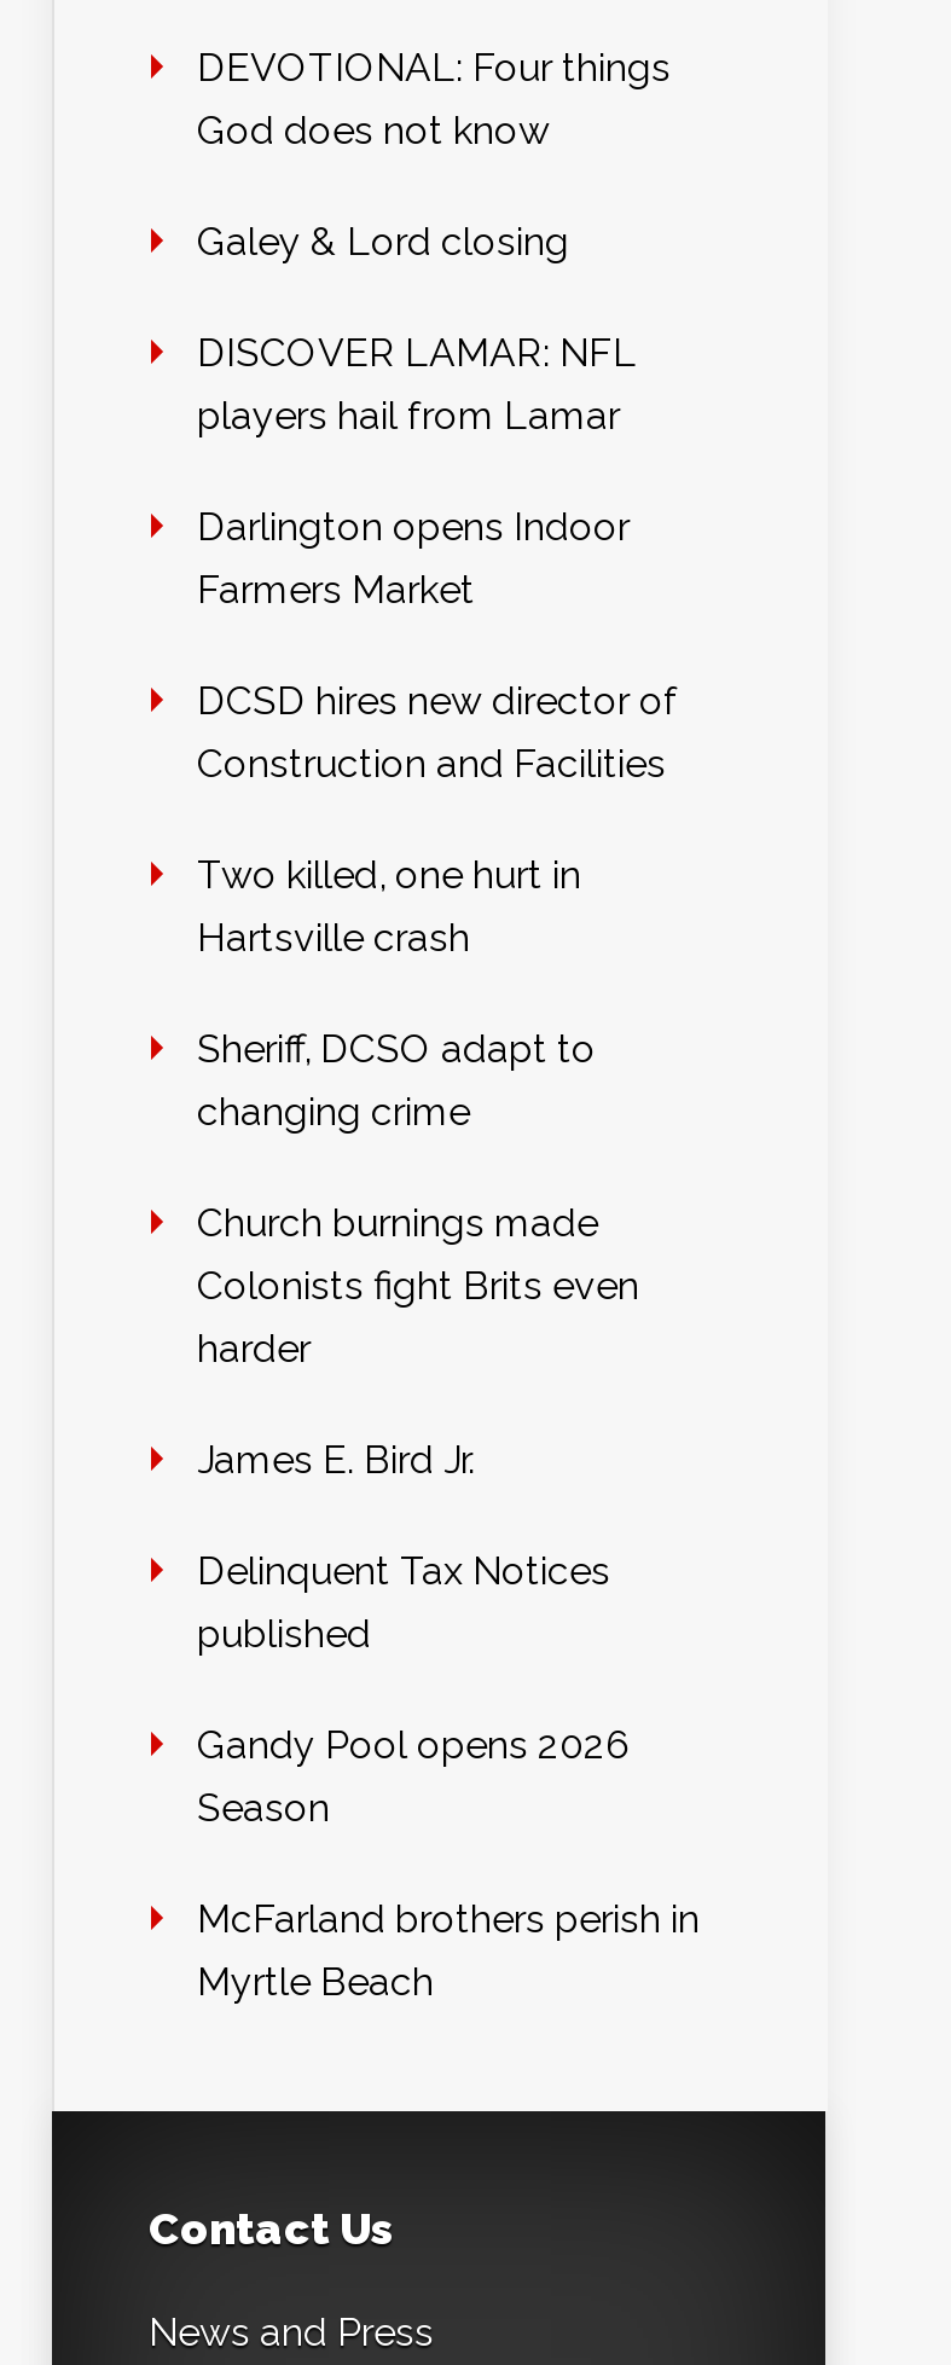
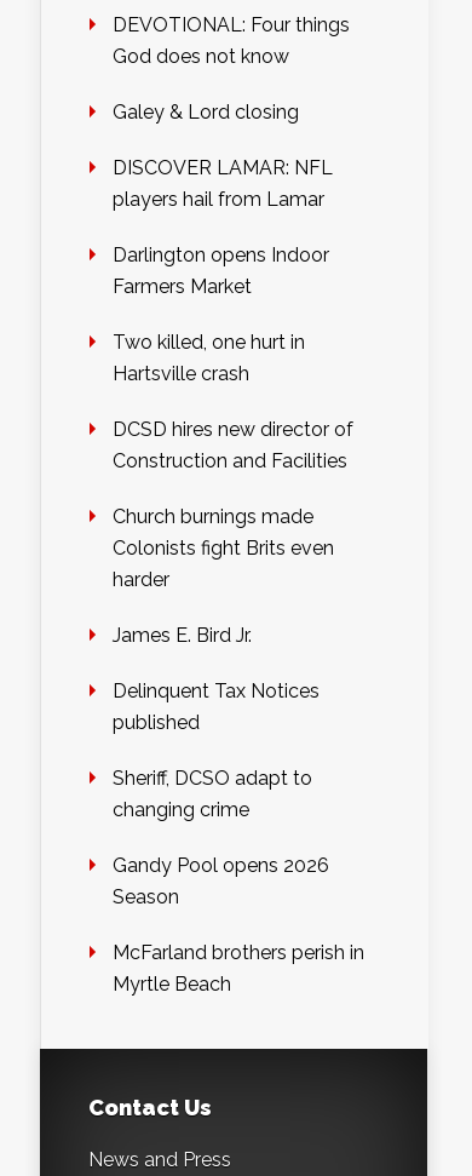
moved down: DCSD hires new director of | Construction and Facilities

moved up: Two killed, one hurt in | Hartsville crash

moved down: Sheriff, DCSO adapt to | changing crime

moved up: Church burnings made | Colonists fight Brits even | harder | James E. Bird Jr. | Delinquent Tax Notices | published
